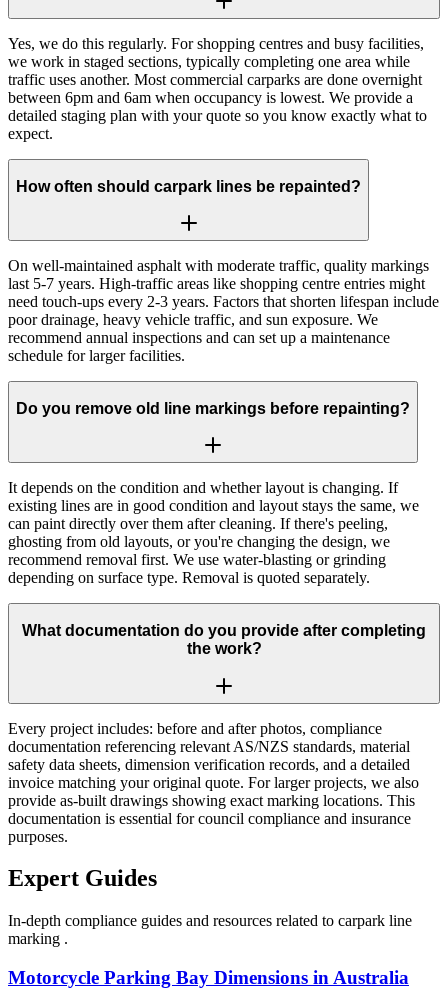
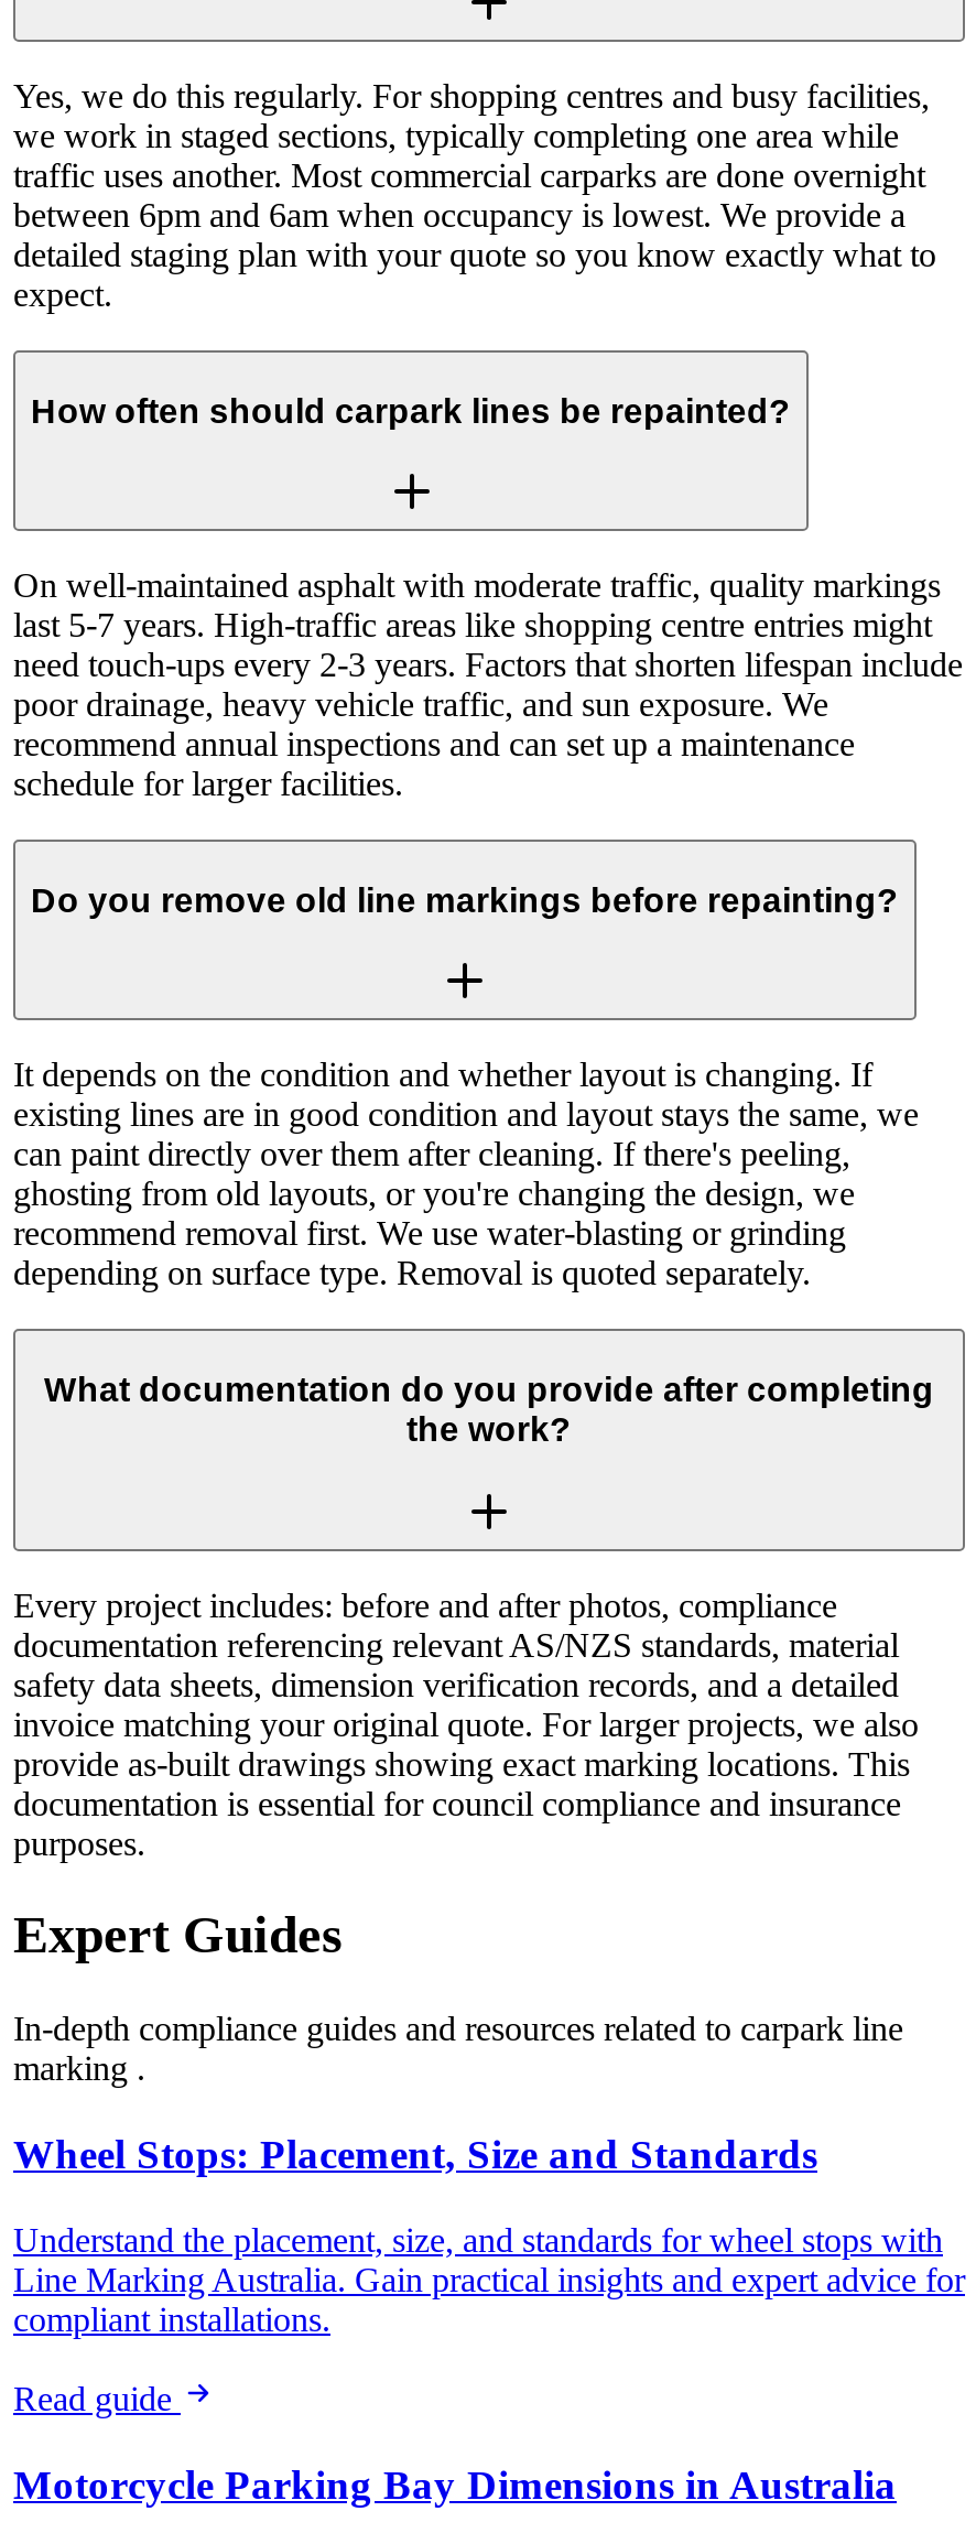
+ Wheel Stops: Placement, Size and Standards
+ Understand the placement, size, and standards for wheel stops with
+ Line Marking Australia. Gain practical insights and expert advice for
+ compliant installations.
+ Read guide
